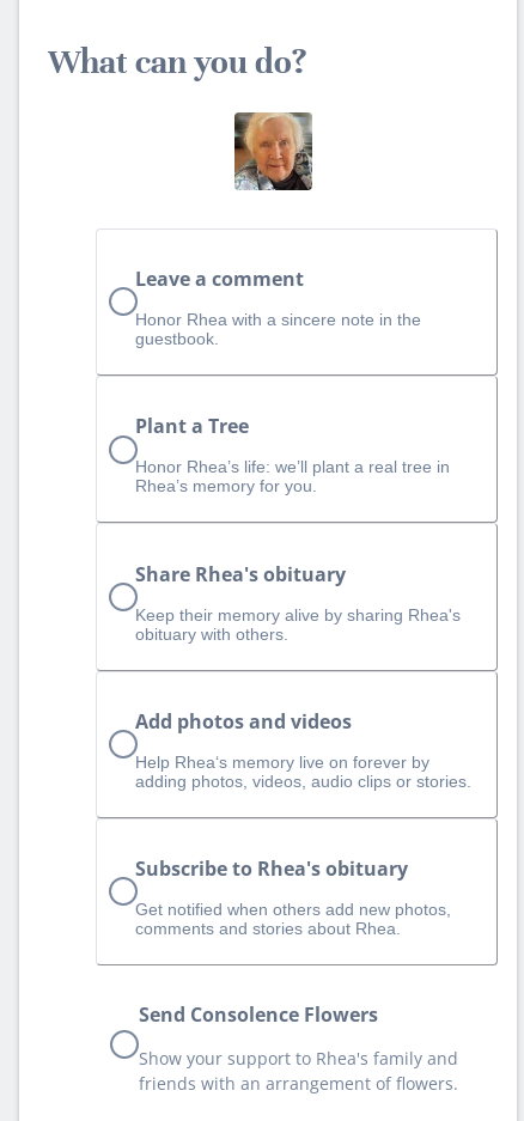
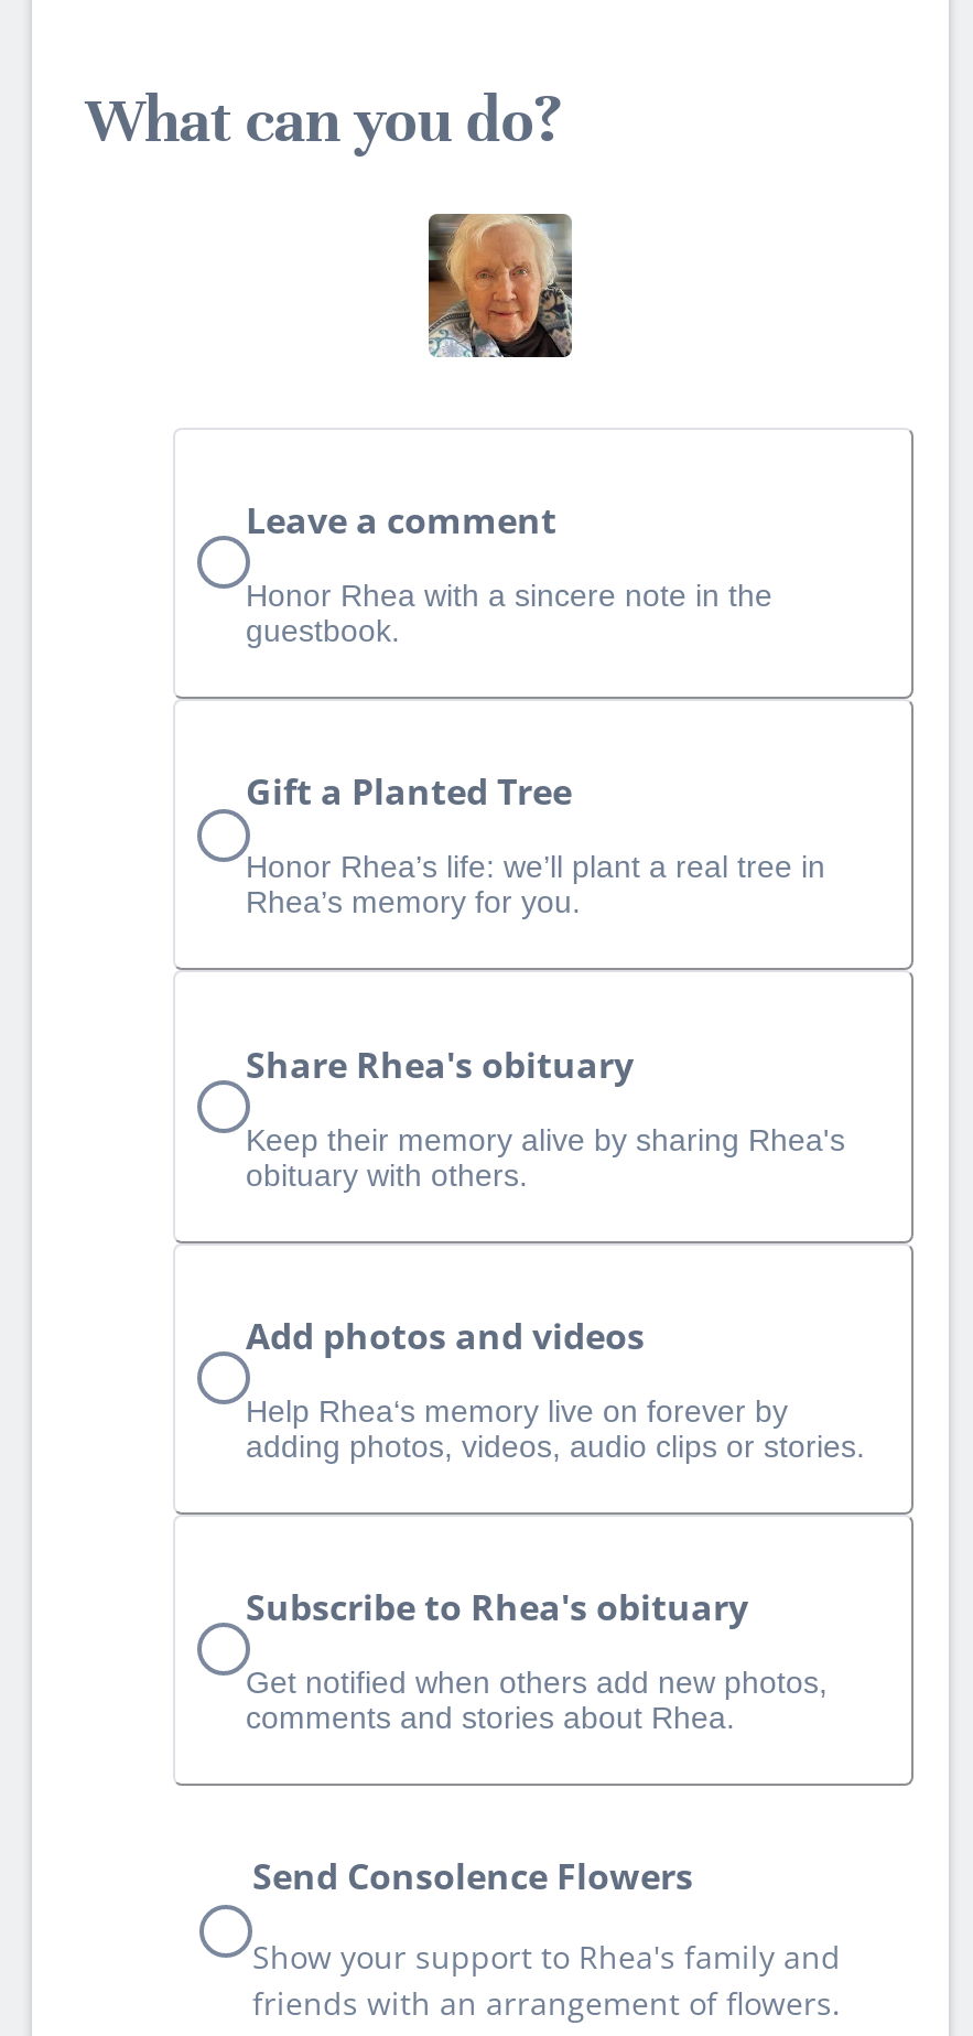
- Plant a Tree
+ Gift a Planted Tree
